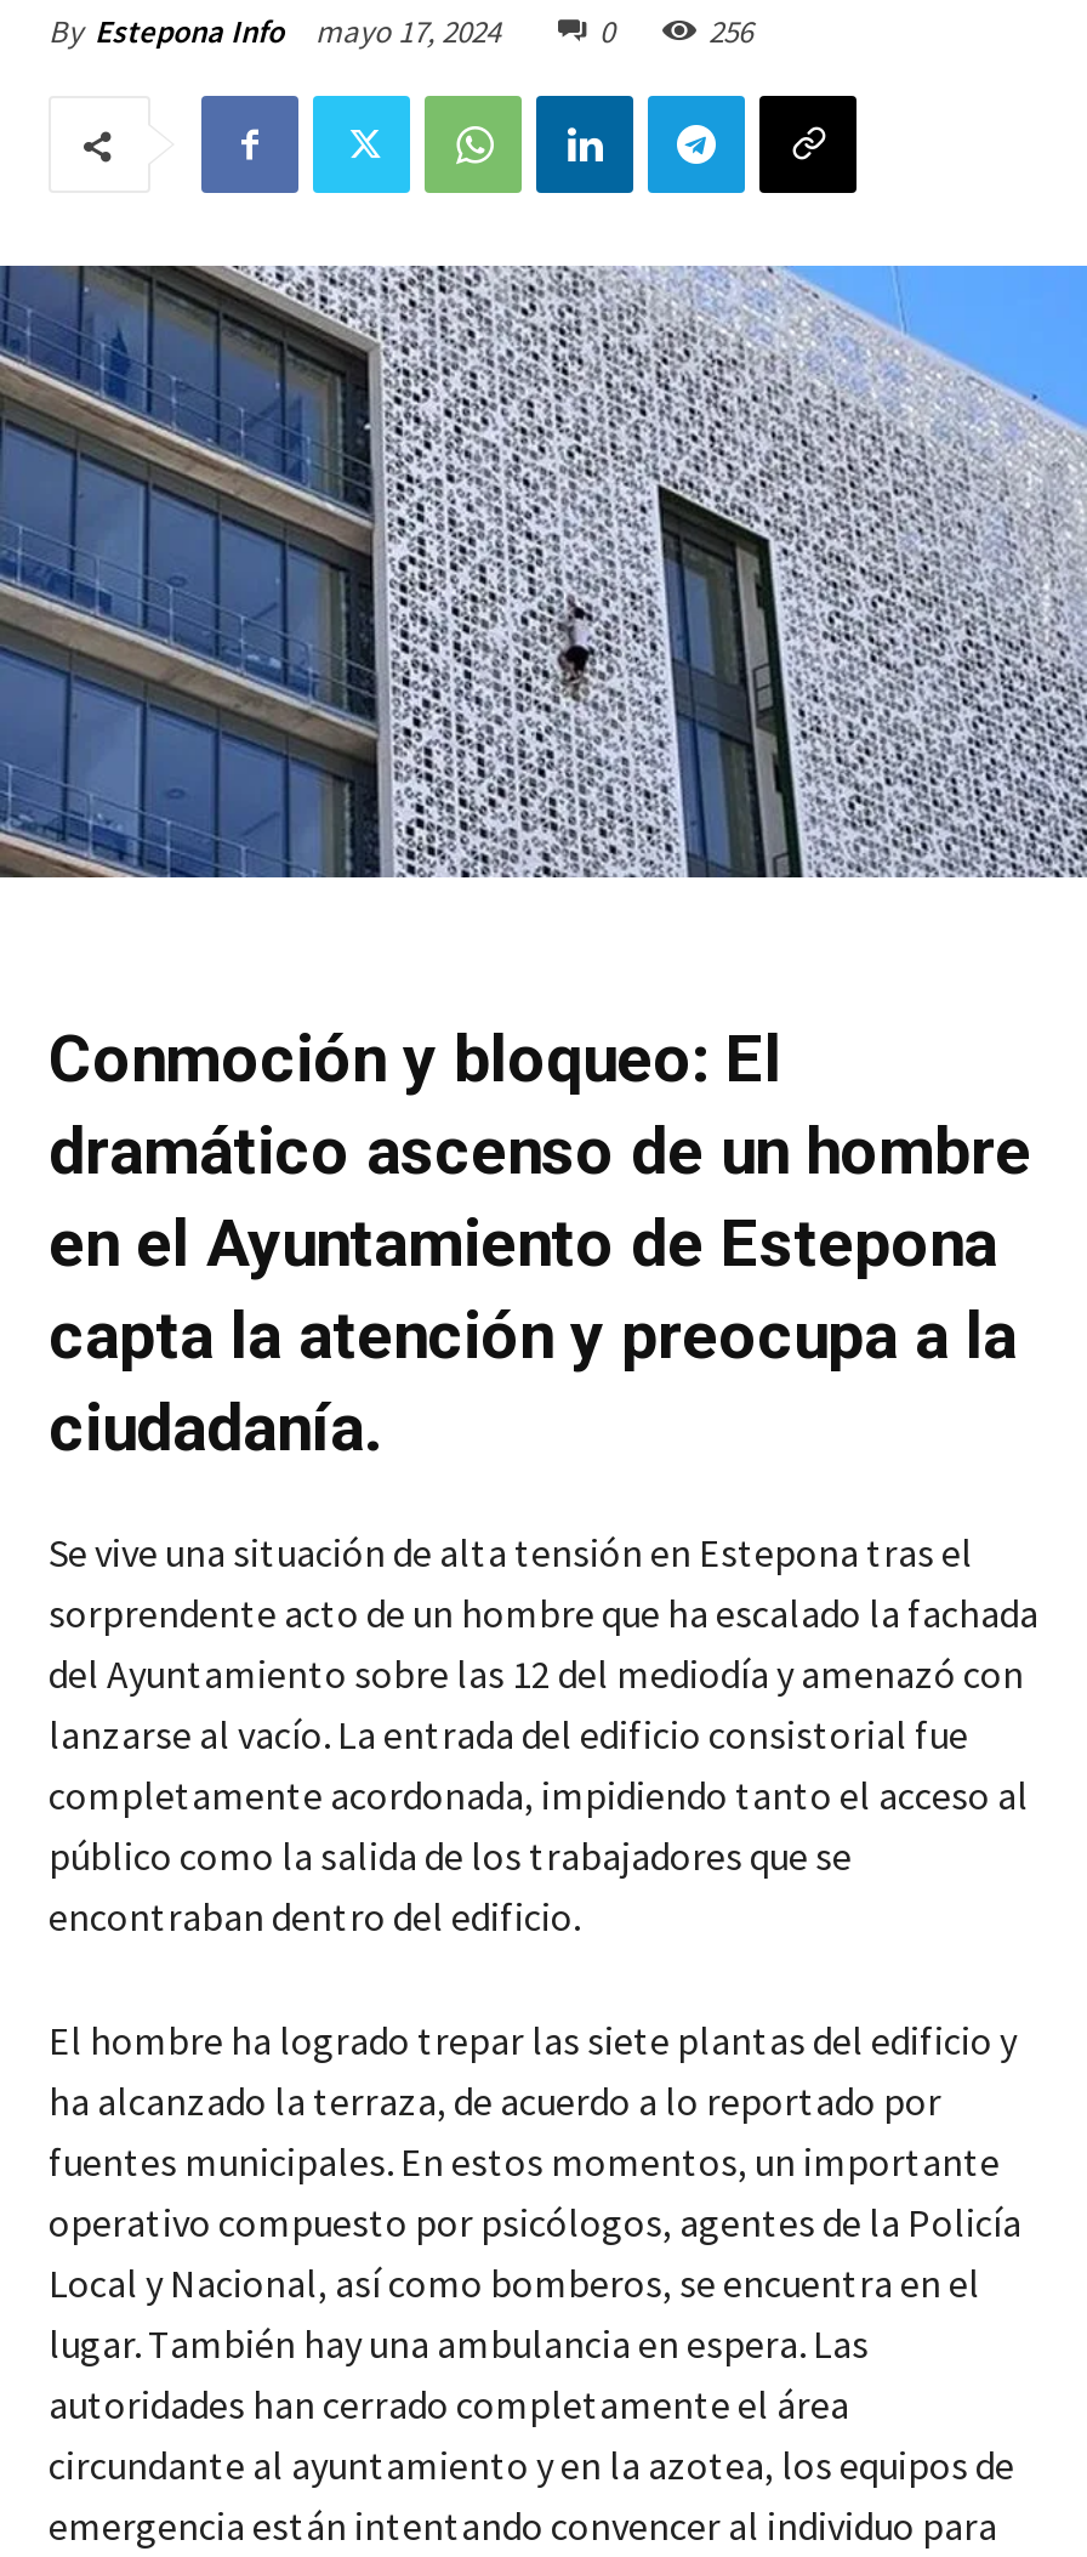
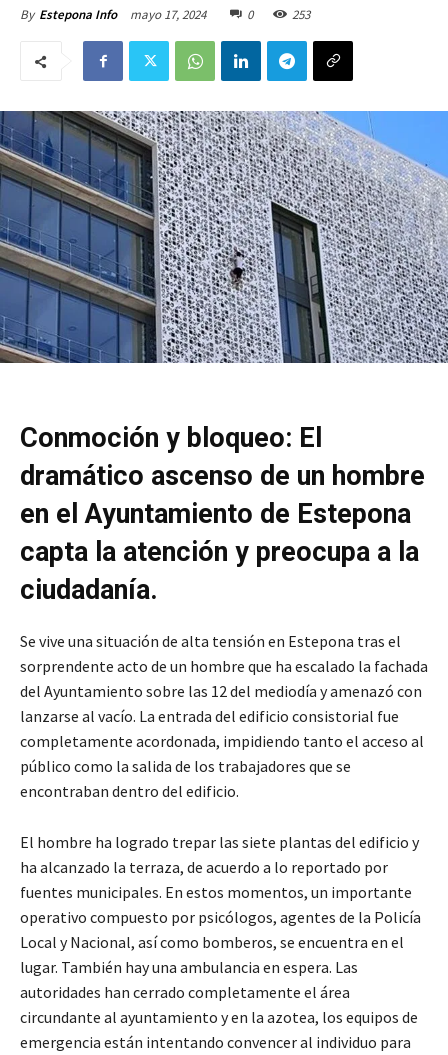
- 256
+ 253
